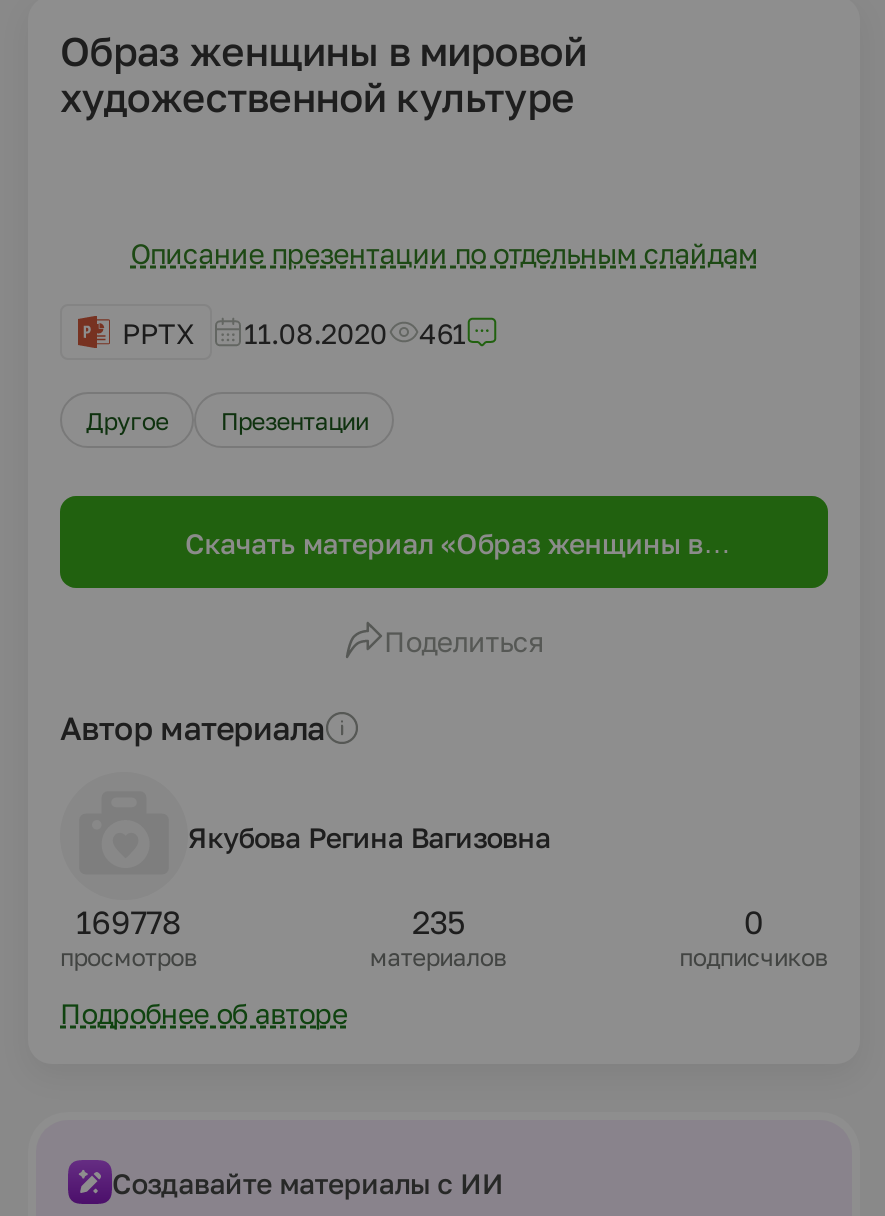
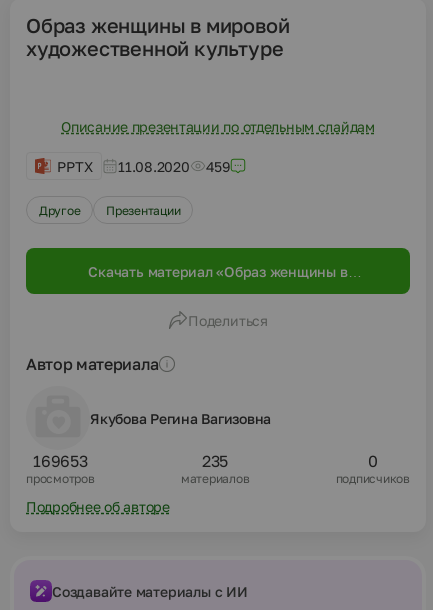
- PPTX 11.08.2020 461
+ PPTX 11.08.2020 459

- 169778
+ 169653
